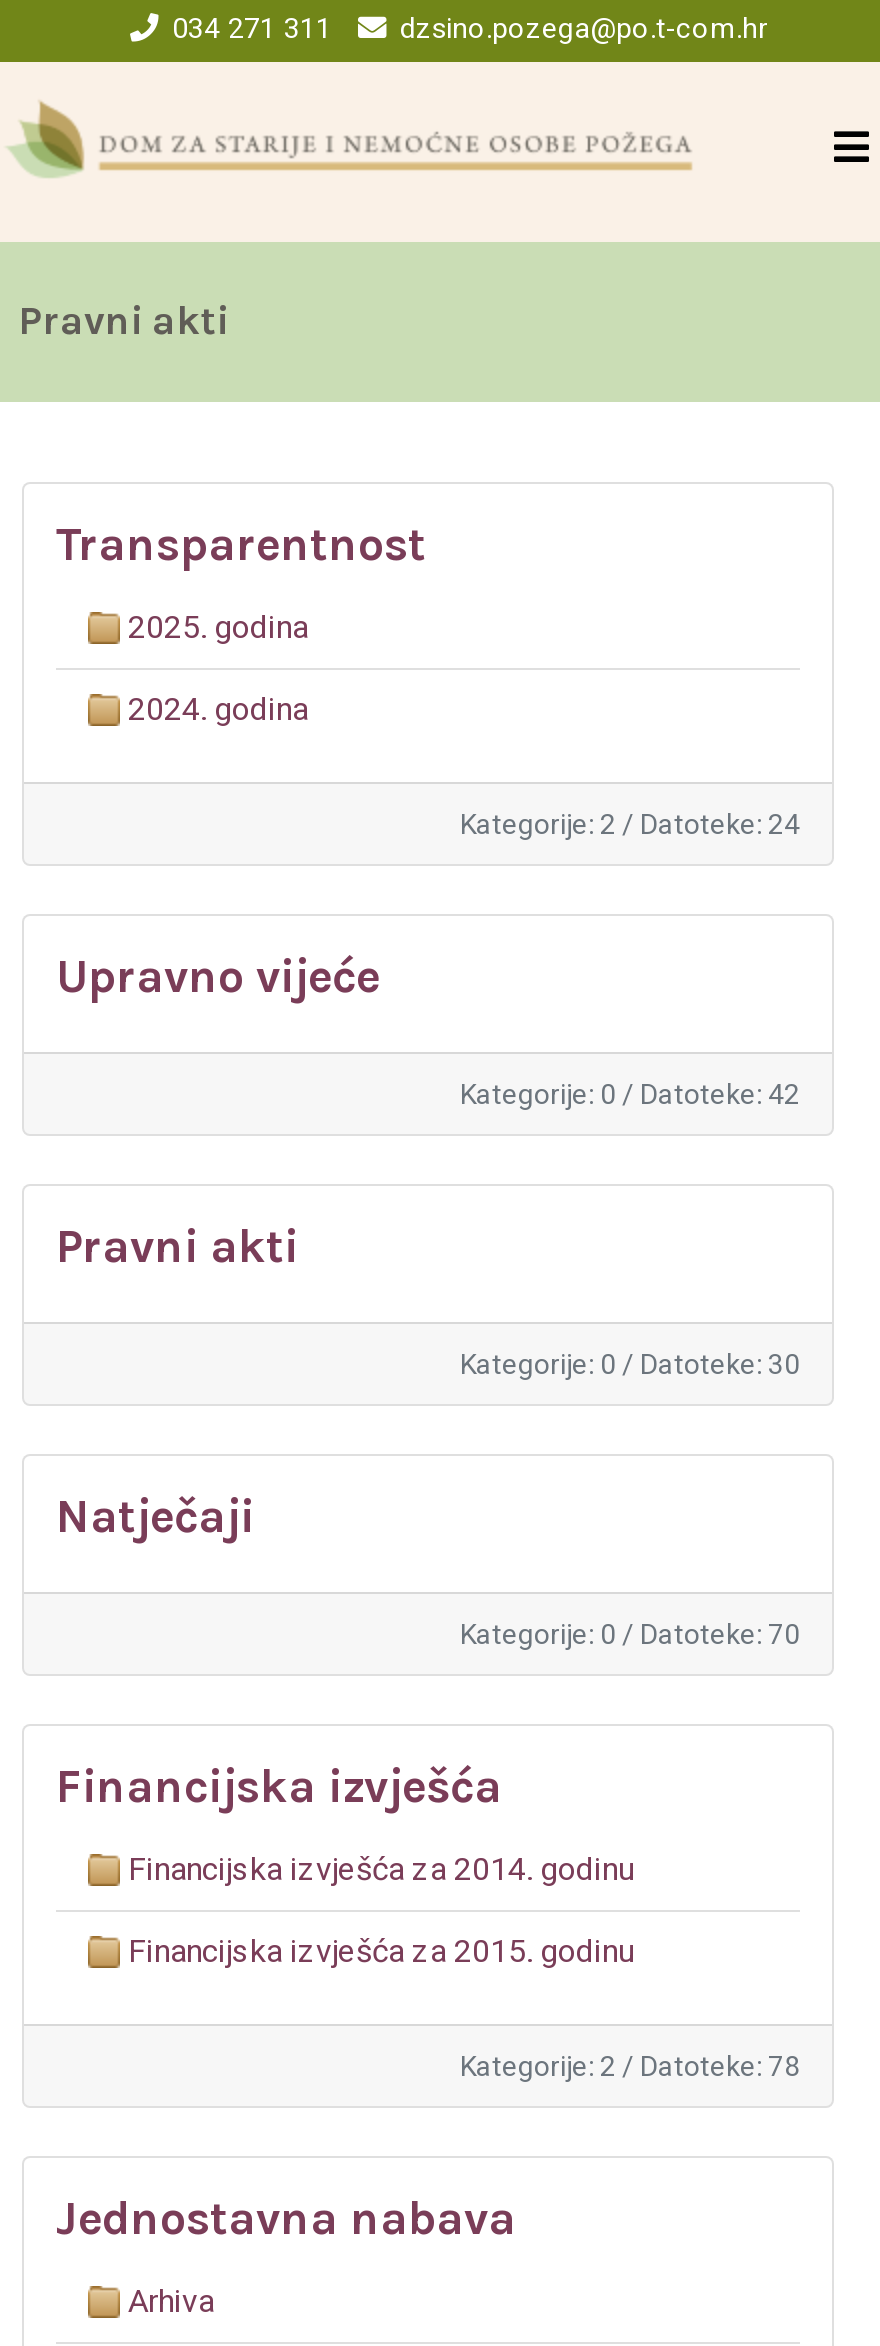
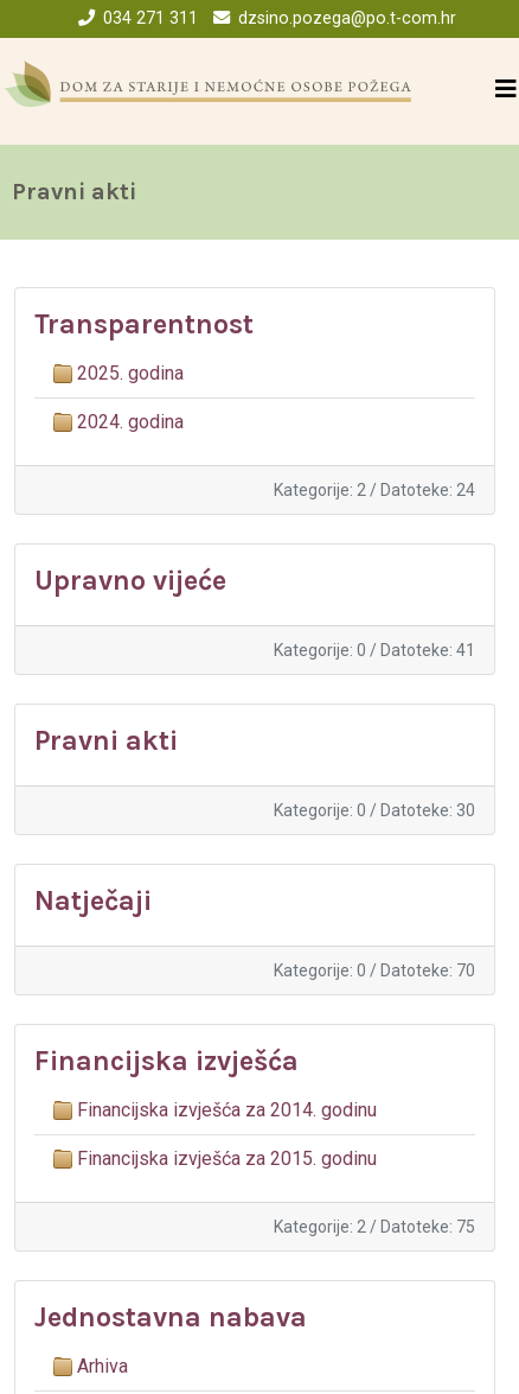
- Kategorije: 0 / Datoteke: 42
+ Kategorije: 0 / Datoteke: 41

- Kategorije: 2 / Datoteke: 78
+ Kategorije: 2 / Datoteke: 75
